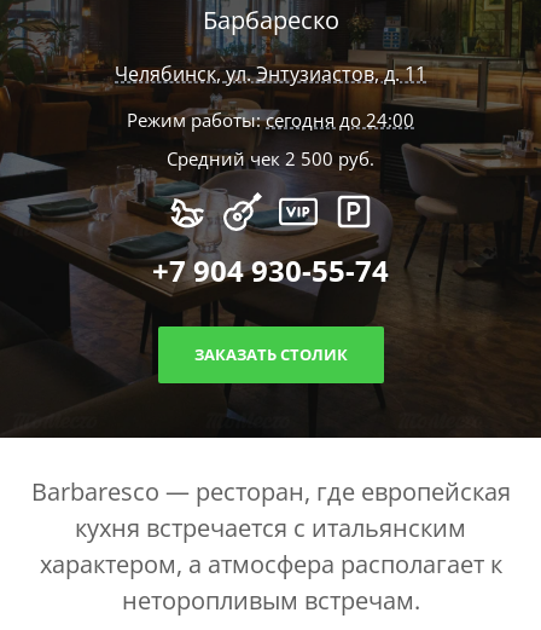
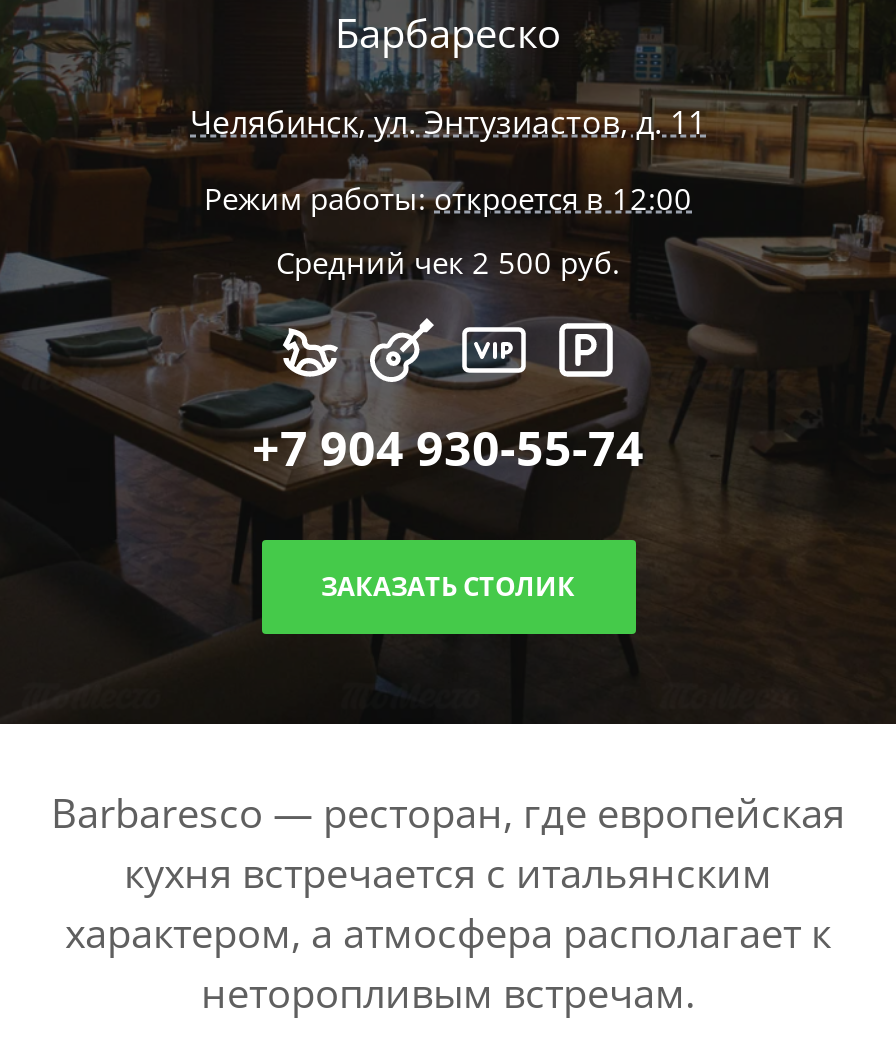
- Режим работы: сегодня до 24:00
+ Режим работы: откроется в 12:00
